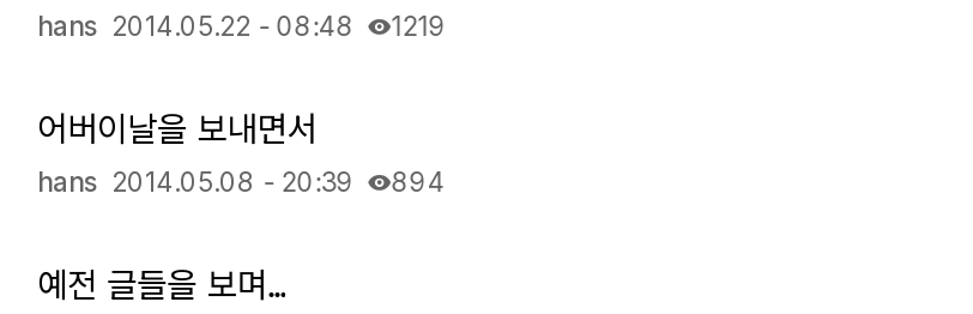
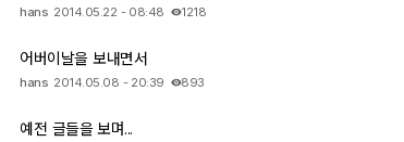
- hans 2014.05.22 - 08:48 1219
+ hans 2014.05.22 - 08:48 1218

- hans 2014.05.08 - 20:39 894
+ hans 2014.05.08 - 20:39 893
